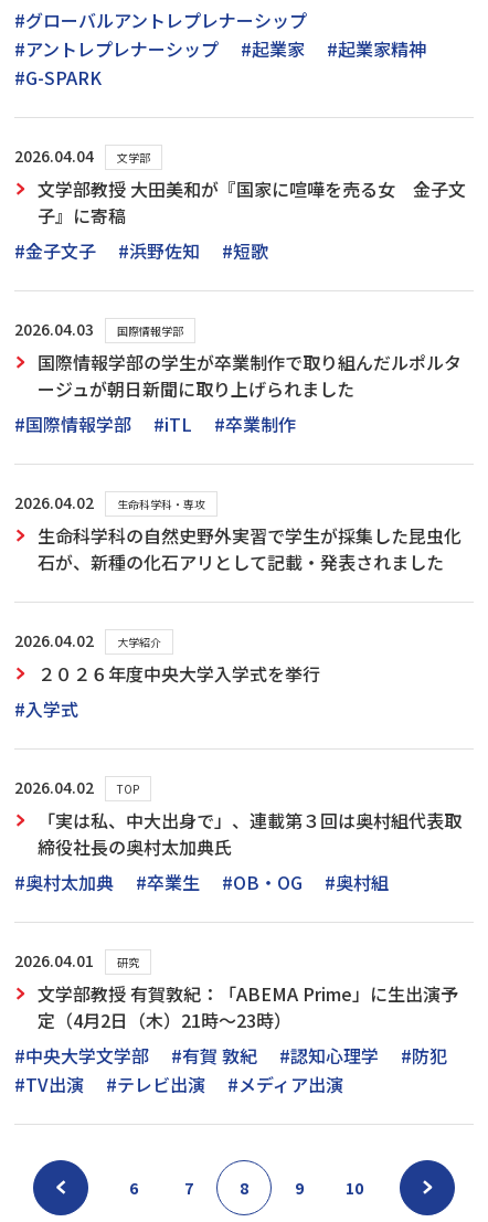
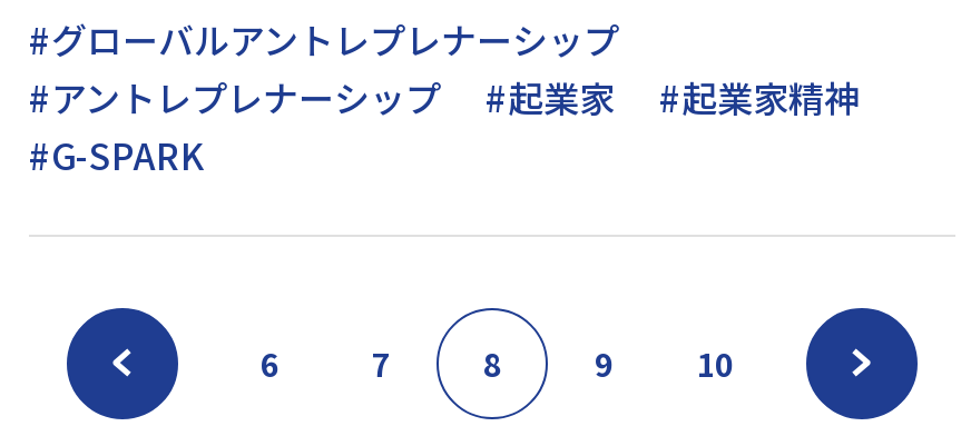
- 2026.04.04
- 文学部
- 文学部教授 大田美和が『国家に喧嘩を売る女 金子文
- 子』に寄稿
- #金子文子
- #浜野佐知
- #短歌
- 2026.04.03
- 国際情報学部
- 国際情報学部の学生が卒業制作で取り組んだルポルタ
- ージュが朝日新聞に取り上げられました
- #国際情報学部
- #iTL
- #卒業制作
- 2026.04.02
- 生命科学科・専攻
- 生命科学科の自然史野外実習で学生が採集した昆虫化
- 石が、新種の化石アリとして記載・発表されました
- 2026.04.02
- 大学紹介
- ２０２６年度中央大学入学式を挙行
- #入学式
- 2026.04.02
- TOP
- 「実は私、中大出身で」、連載第３回は奥村組代表取
- 締役社長の奥村太加典氏
- #奥村太加典
- #卒業生
- #OB・OG
- #奥村組
- 2026.04.01
- 研究
- 文学部教授 有賀敦紀：「ABEMA Prime」に生出演予
- 定（4月2日（木）21時～23時）
- #中央大学文学部
- #有賀 敦紀
- #認知心理学
- #防犯
- #TV出演
- #テレビ出演
- #メディア出演
